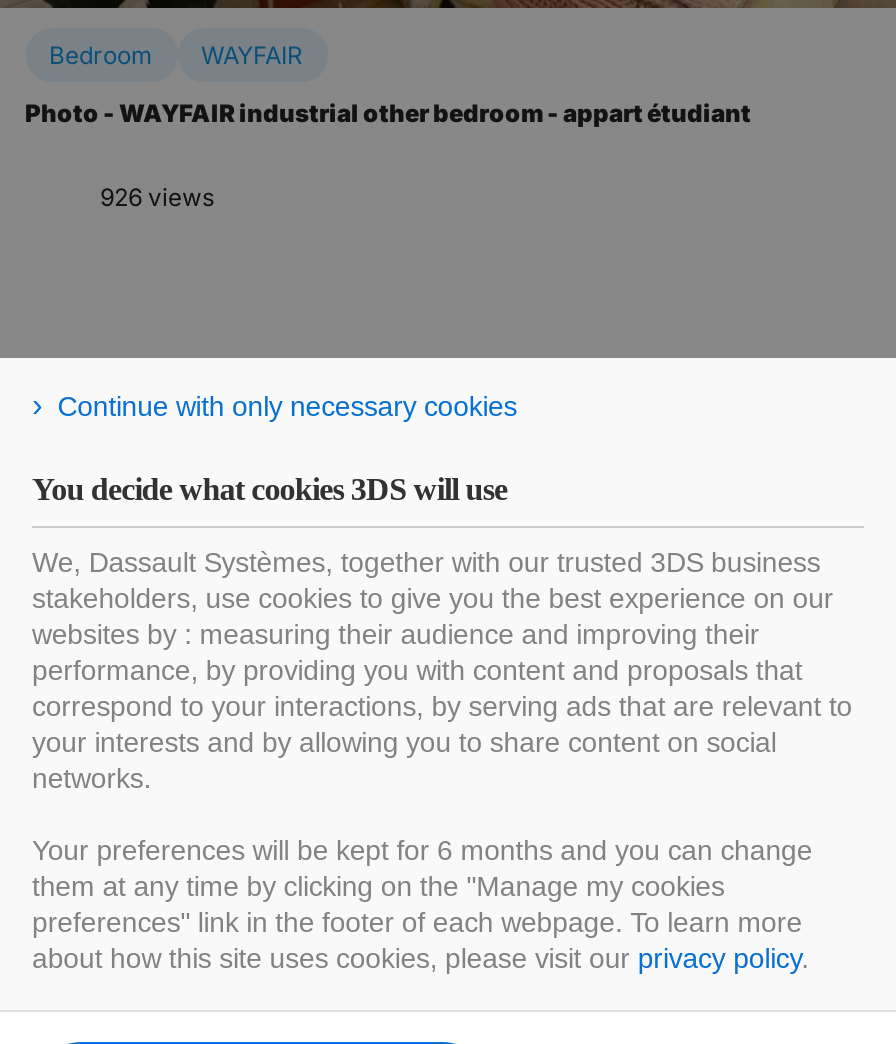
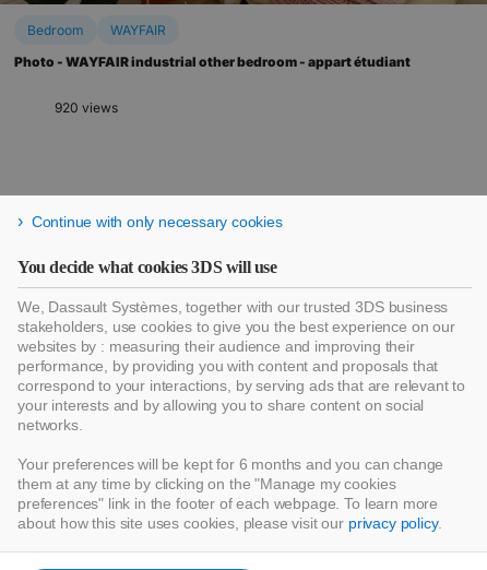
- 926 views
+ 920 views
